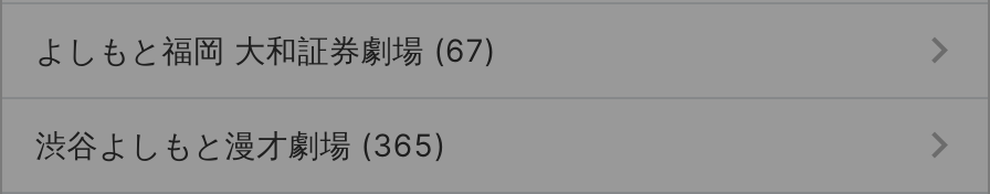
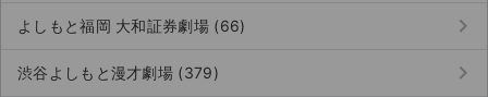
- よしもと福岡 大和証券劇場 (67)
+ よしもと福岡 大和証券劇場 (66)

- 渋谷よしもと漫才劇場 (365)
+ 渋谷よしもと漫才劇場 (379)
